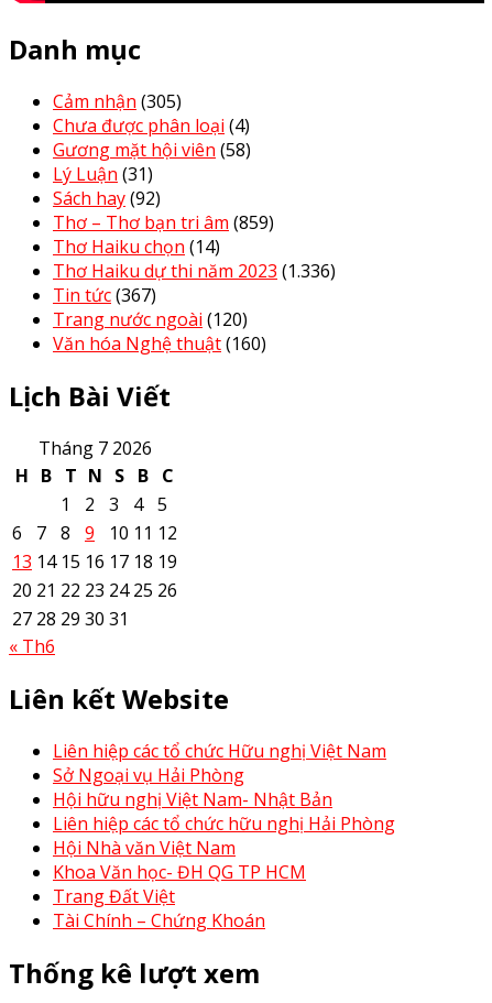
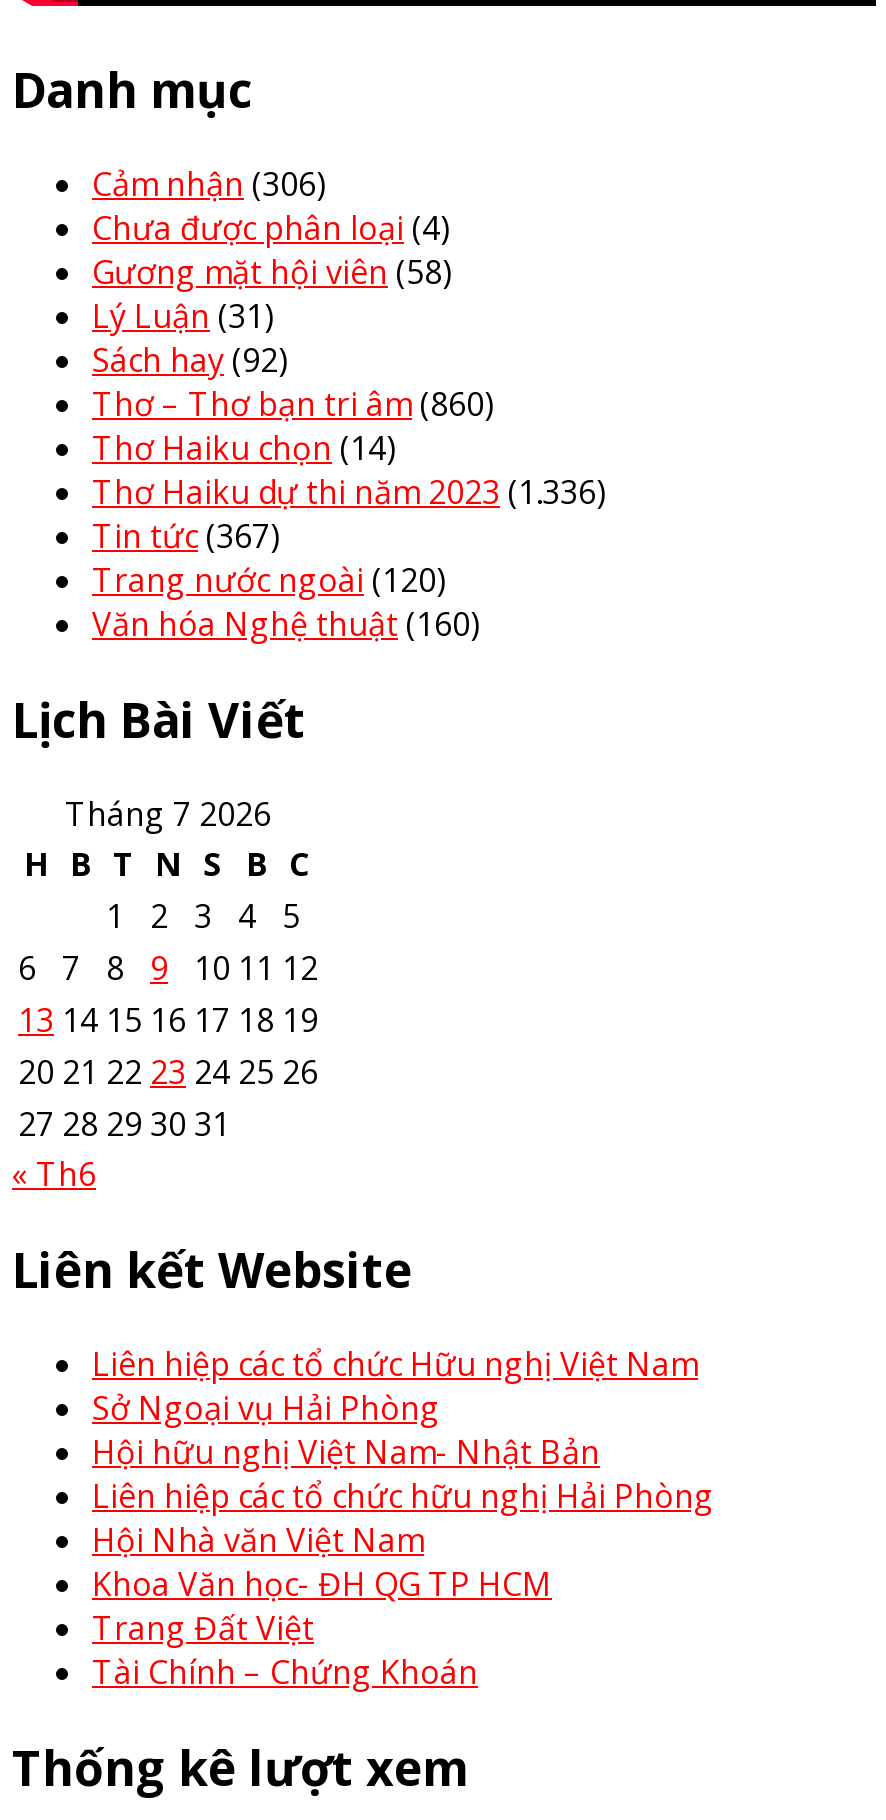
- Cảm nhận (305)
+ Cảm nhận (306)

- Thơ – Thơ bạn tri âm (859)
+ Thơ – Thơ bạn tri âm (860)
